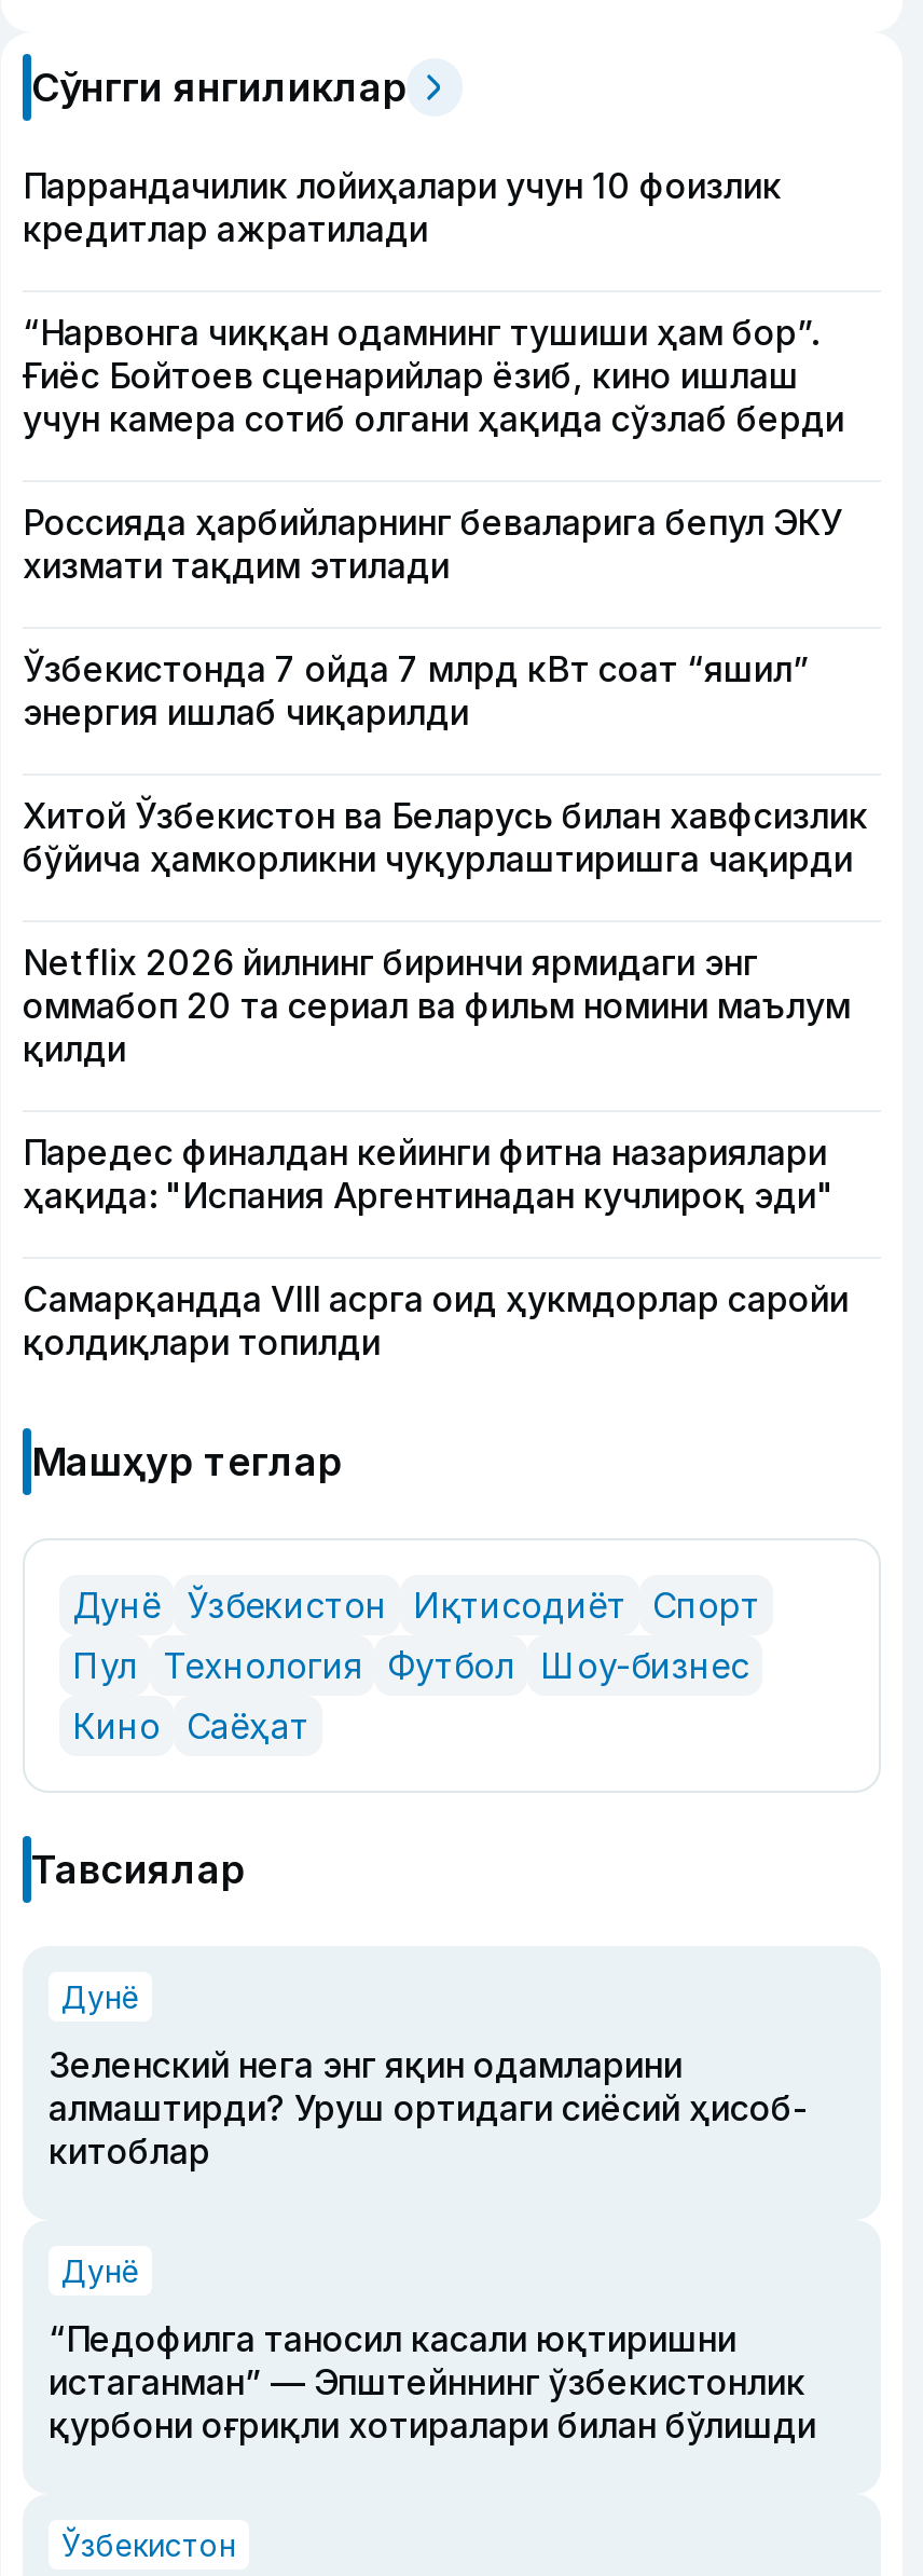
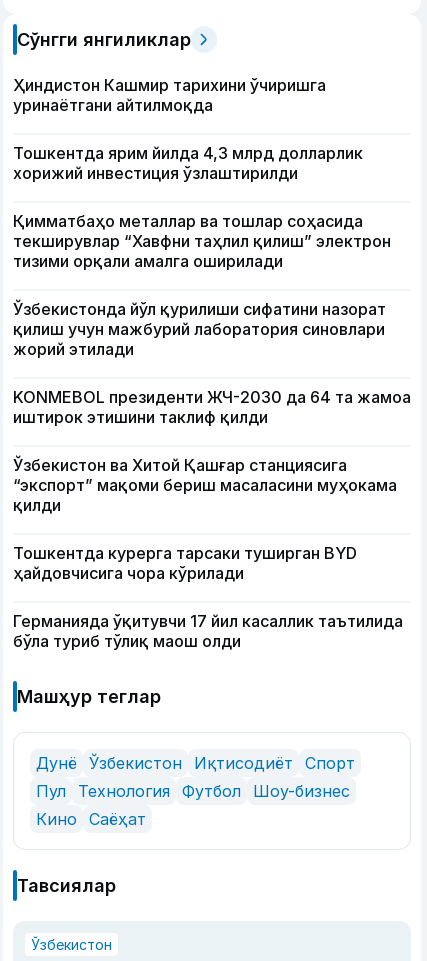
- Паррандачилик лойиҳалари учун 10 фоизлик
- кредитлар ажратилади
+ Ҳиндистон Кашмир тарихини ўчиришга
+ уринаётгани айтилмоқда

- “Нарвонга чиққан одамнинг тушиши ҳам бор”.
- Ғиёс Бойтоев сценарийлар ёзиб, кино ишлаш
- учун камера сотиб олгани ҳақида сўзлаб берди
+ Тошкентда ярим йилда 4,3 млрд долларлик
+ хорижий инвестиция ўзлаштирилди

- Россияда ҳарбийларнинг беваларига бепул ЭКУ
- хизмати тақдим этилади
+ Қимматбаҳо металлар ва тошлар соҳасида
+ текширувлар “Хавфни таҳлил қилиш” электрон
+ тизими орқали амалга оширилади

- Ўзбекистонда 7 ойда 7 млрд кВт соат “яшил”
- энергия ишлаб чиқарилди
+ Ўзбекистонда йўл қурилиши сифатини назорат
+ қилиш учун мажбурий лаборатория синовлари
+ жорий этилади

- Хитой Ўзбекистон ва Беларусь билан хавфсизлик
- бўйича ҳамкорликни чуқурлаштиришга чақирди
+ KONMEBOL президенти ЖЧ-2030 да 64 та жамоа
+ иштирок этишини таклиф қилди

- Netflix 2026 йилнинг биринчи ярмидаги энг
- оммабоп 20 та сериал ва фильм номини маълум
+ Ўзбекистон ва Хитой Қашғар станциясига
+ “экспорт” мақоми бериш масаласини муҳокама

moved down: қилди

- Паредес финалдан кейинги фитна назариялари
- ҳақида: "Испания Аргентинадан кучлироқ эди"
+ Тошкентда курерга тарсаки туширган BYD
+ ҳайдовчисига чора кўрилади

- Самарқандда VIII асрга оид ҳукмдорлар саройи
- қолдиқлари топилди
+ Германияда ўқитувчи 17 йил касаллик таътилида
+ бўла туриб тўлиқ маош олди

moved down: Машҳур теглар | Дунё Ўзбекистон Иқтисодиёт Спорт | Пул Технология Футбол Шоу-бизнес | Кино Саёҳат | Тавсиялар

- Дунё
- Зеленский нега энг яқин одамларини
- алмаштирди? Уруш ортидаги сиёсий ҳисоб-
- китоблар
- Дунё
- “Педофилга таносил касали юқтиришни
- истаганман” — Эпштейннинг ўзбекистонлик
- қурбони оғриқли хотиралари билан бўлишди
